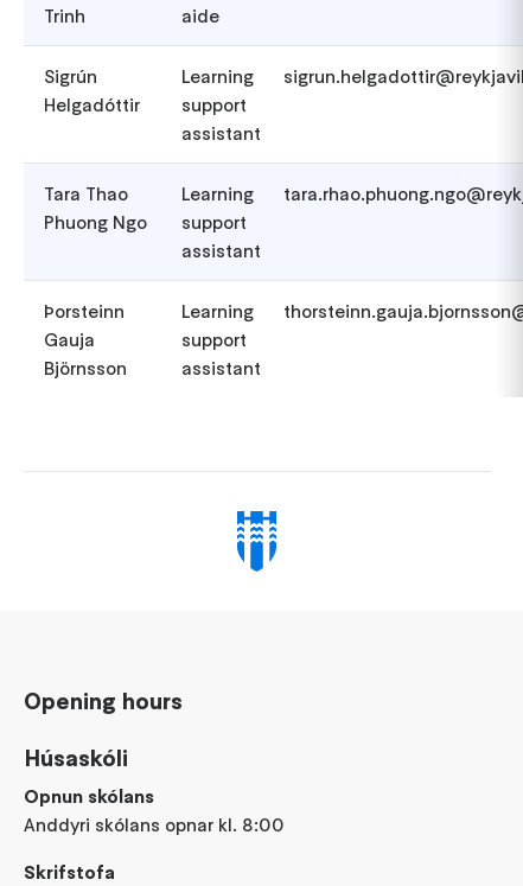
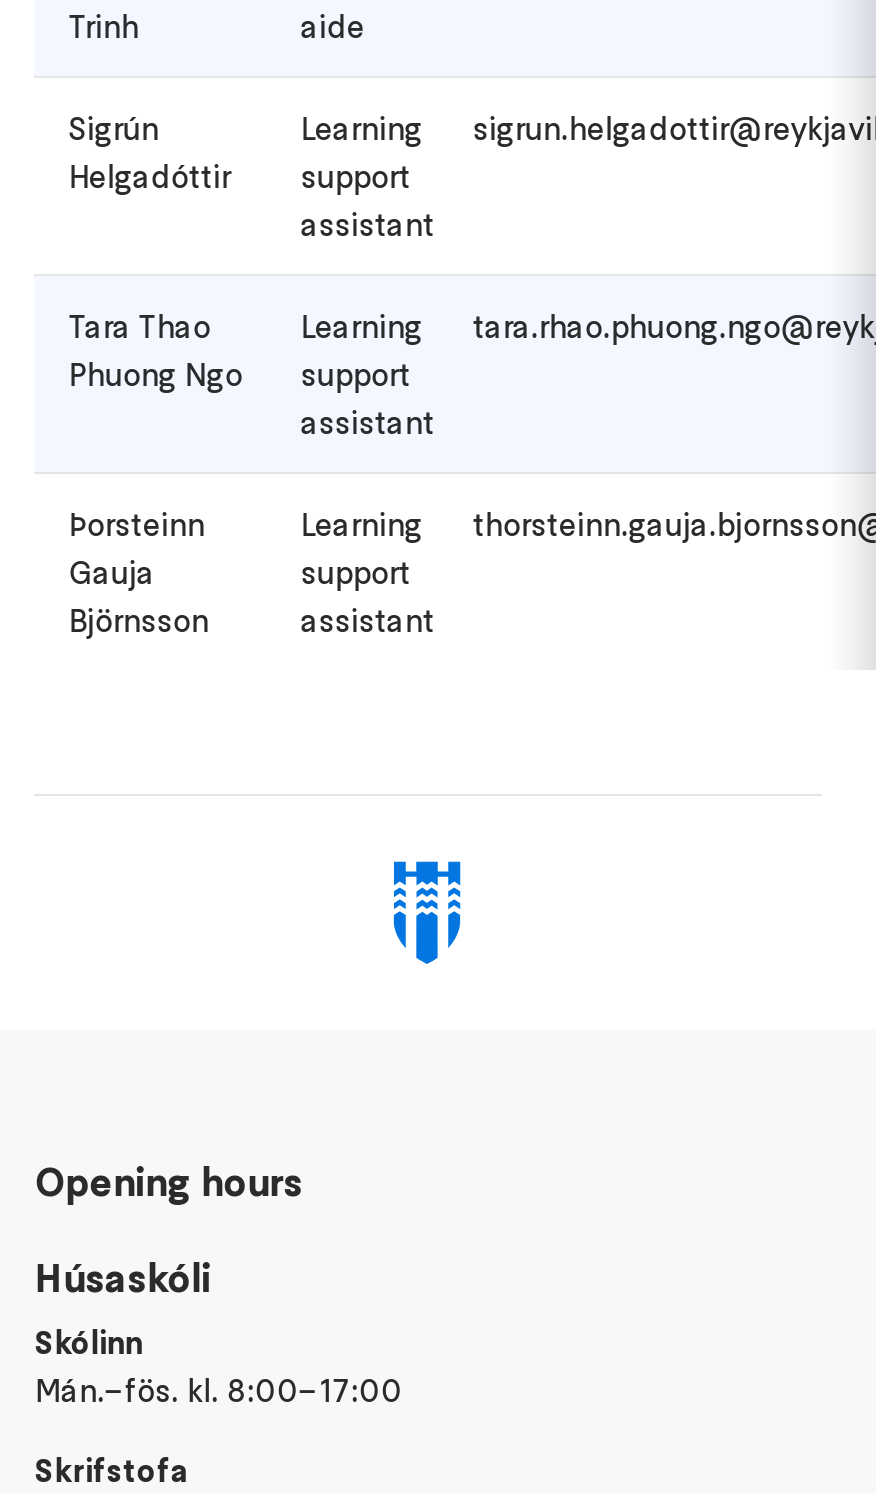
- Opnun skólans
- Anddyri skólans opnar kl. 8:00
+ Skólinn
+ Mán.–fös. kl. 8:00–17:00
